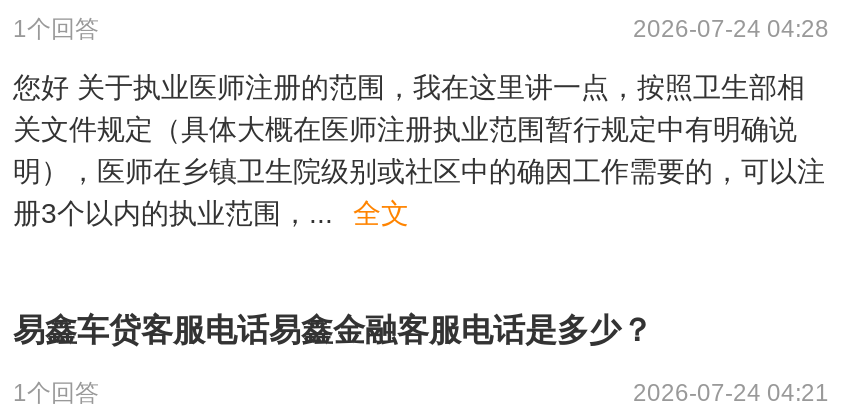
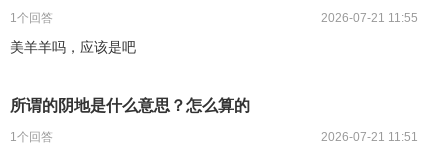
- 2026-07-24 04:28
+ 2026-07-21 11:55

- 您好 关于执业医师注册的范围，我在这里讲一点，按照卫生部相
- 关文件规定（具体大概在医师注册执业范围暂行规定中有明确说
- 明），医师在乡镇卫生院级别或社区中的确因工作需要的，可以注
- 册3个以内的执业范围，...
- 全文
+ 美羊羊吗，应该是吧

- 易鑫车贷客服电话易鑫金融客服电话是多少？
+ 所谓的阴地是什么意思？怎么算的

- 2026-07-24 04:21
+ 2026-07-21 11:51
